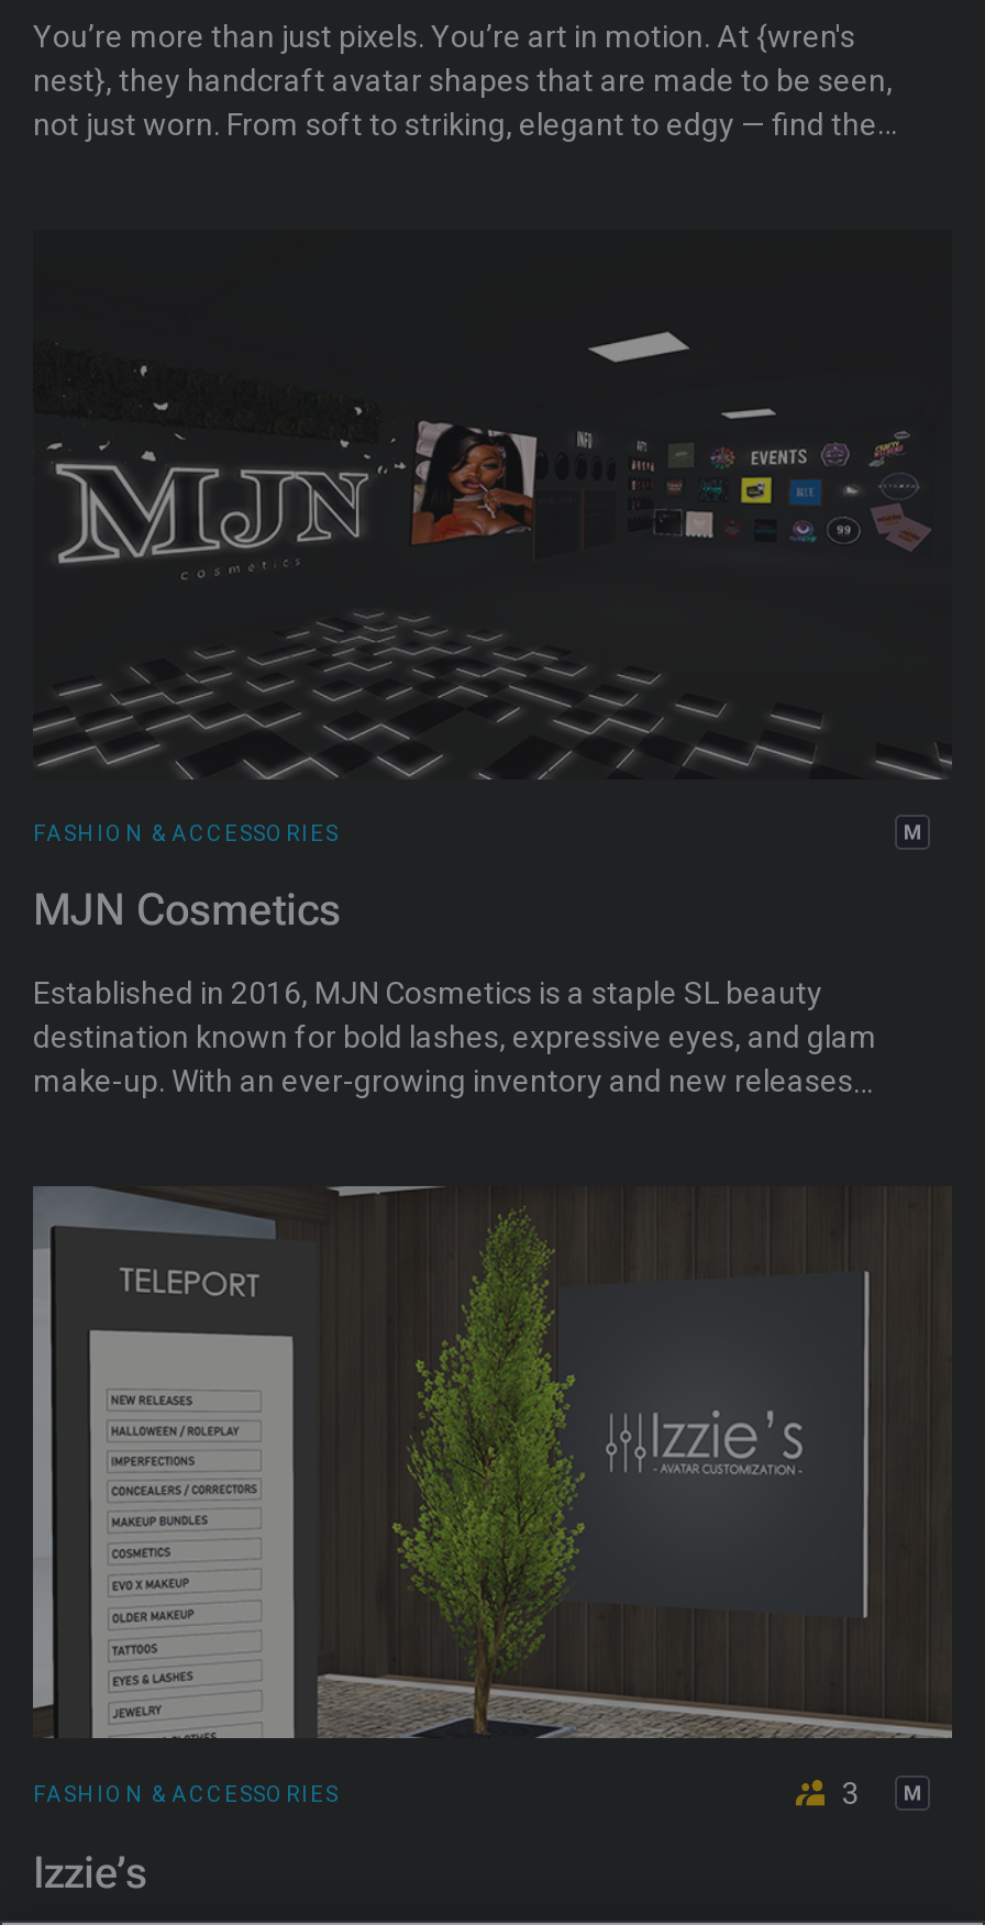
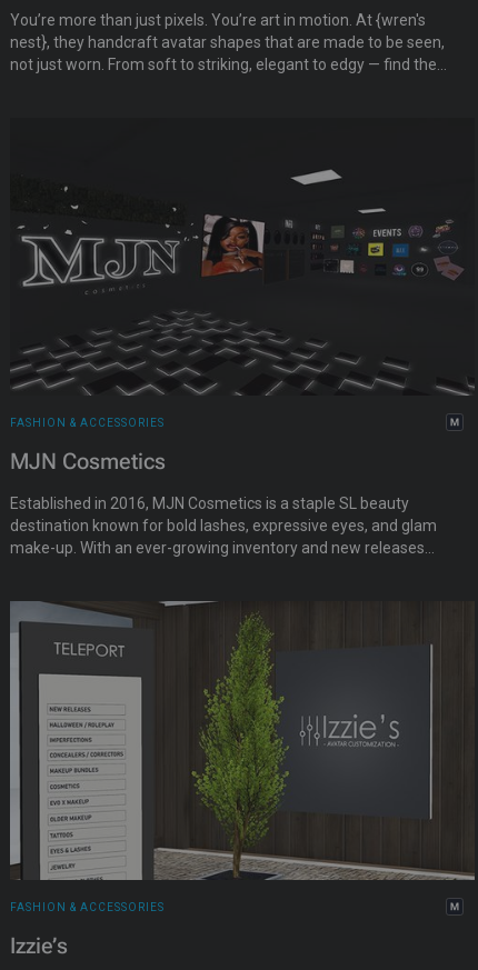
- 3
